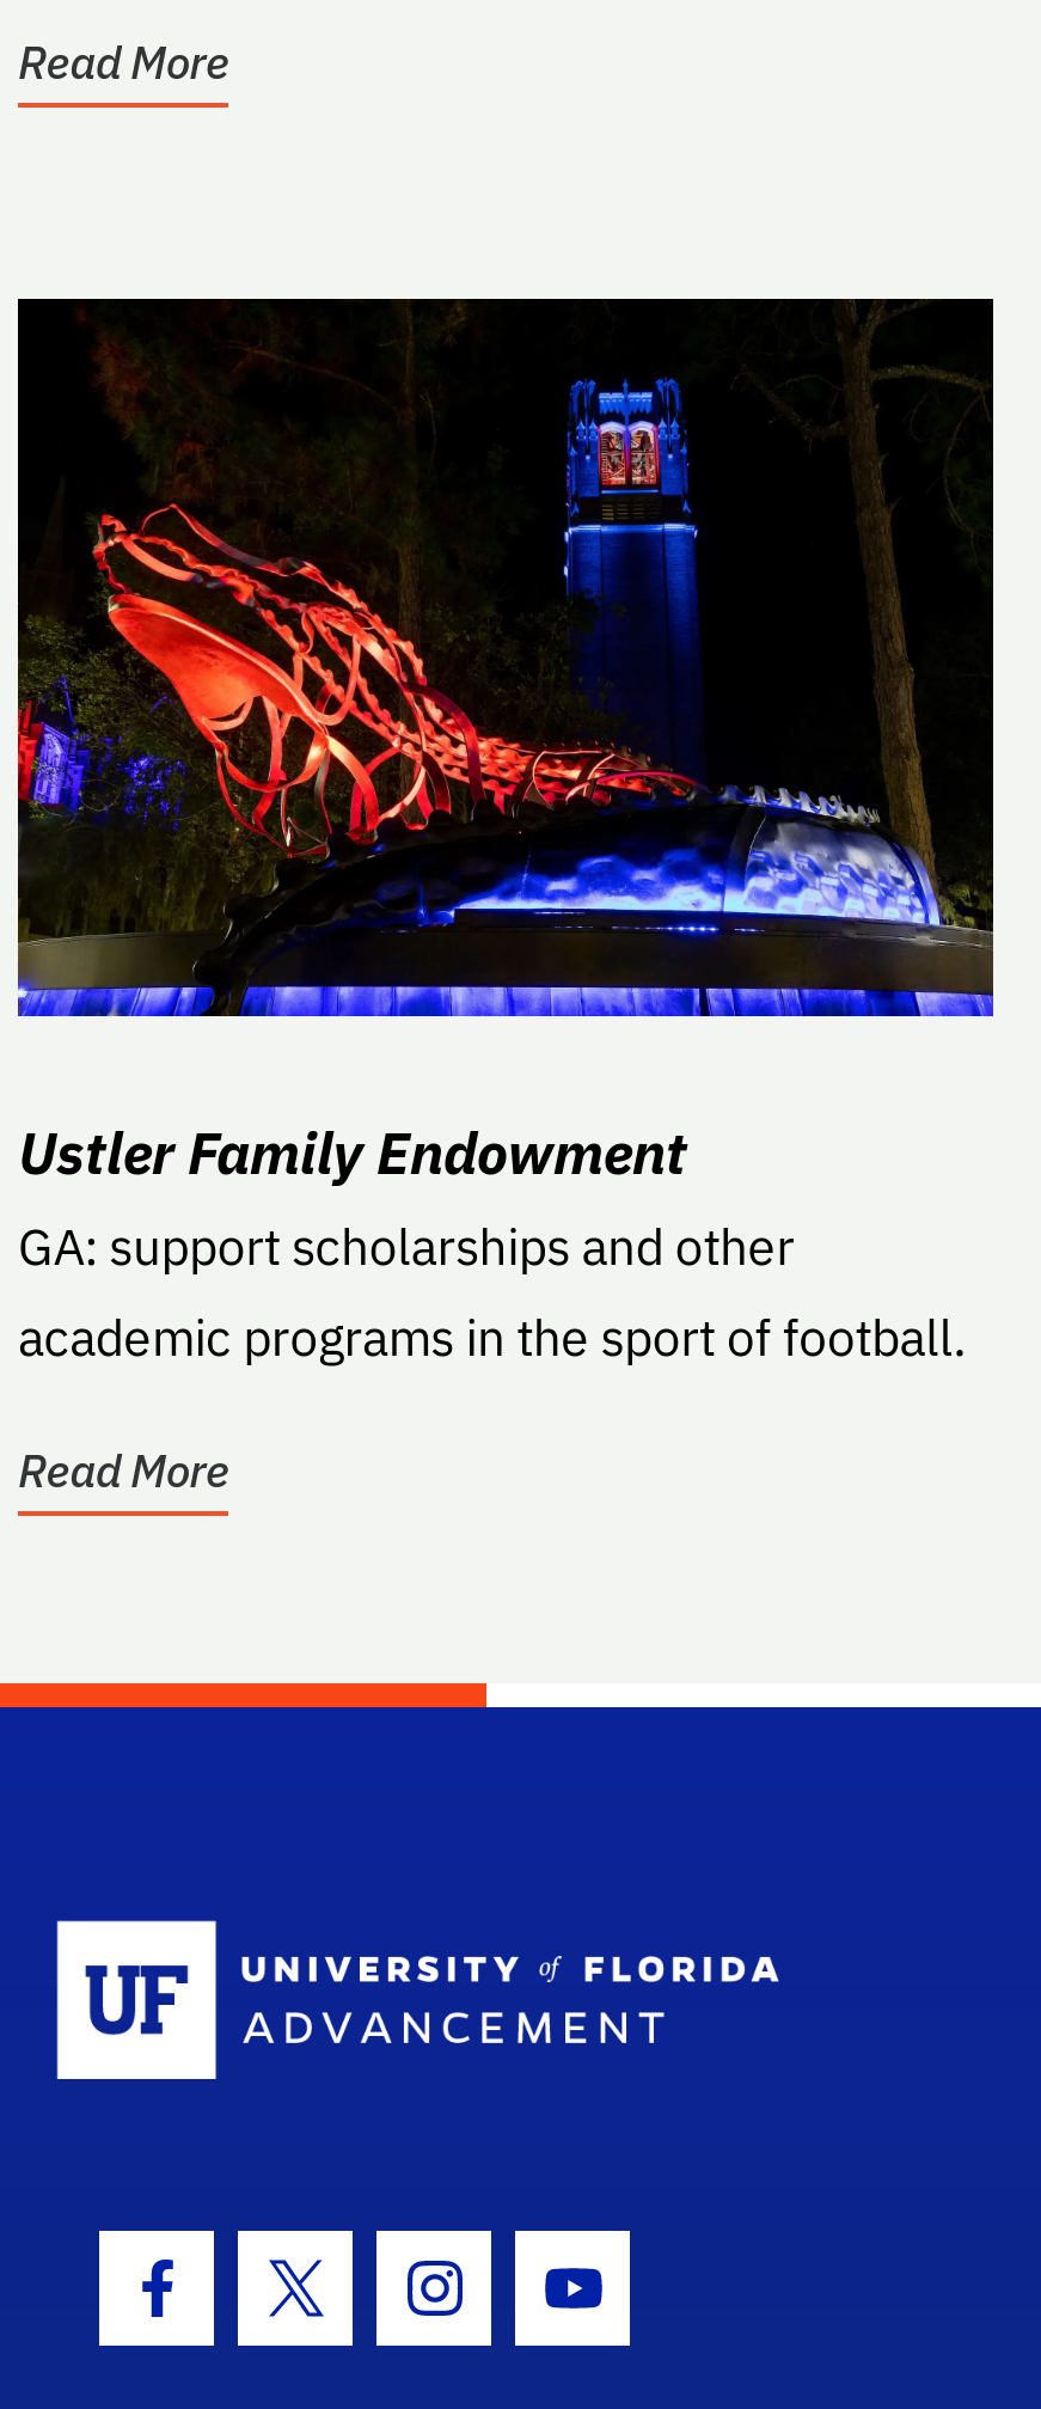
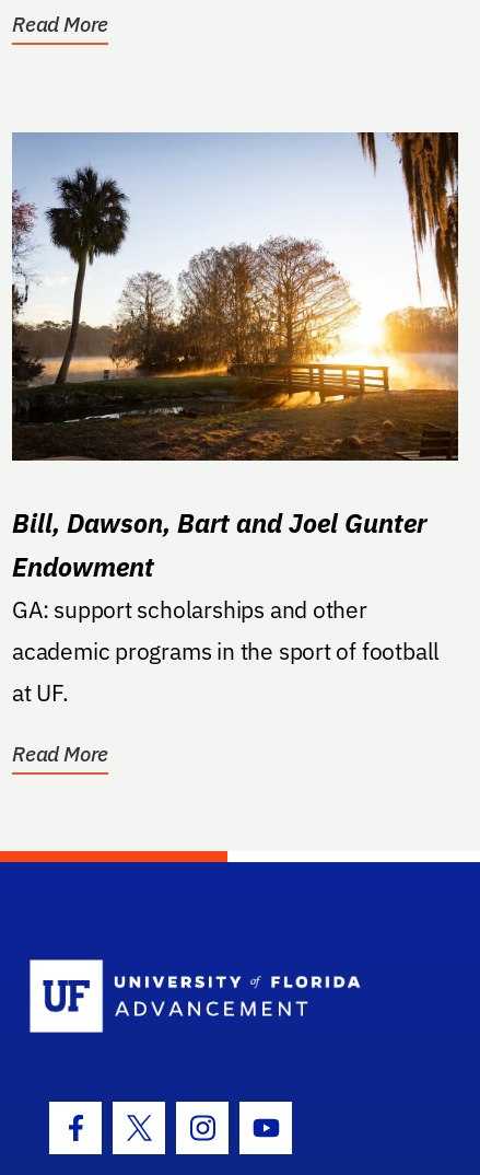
- [image]
- Ustler Family Endowment
+ [image]
+ Bill, Dawson, Bart and Joel Gunter
+ Endowment

- academic programs in the sport of football.
+ academic programs in the sport of football
+ at UF.
